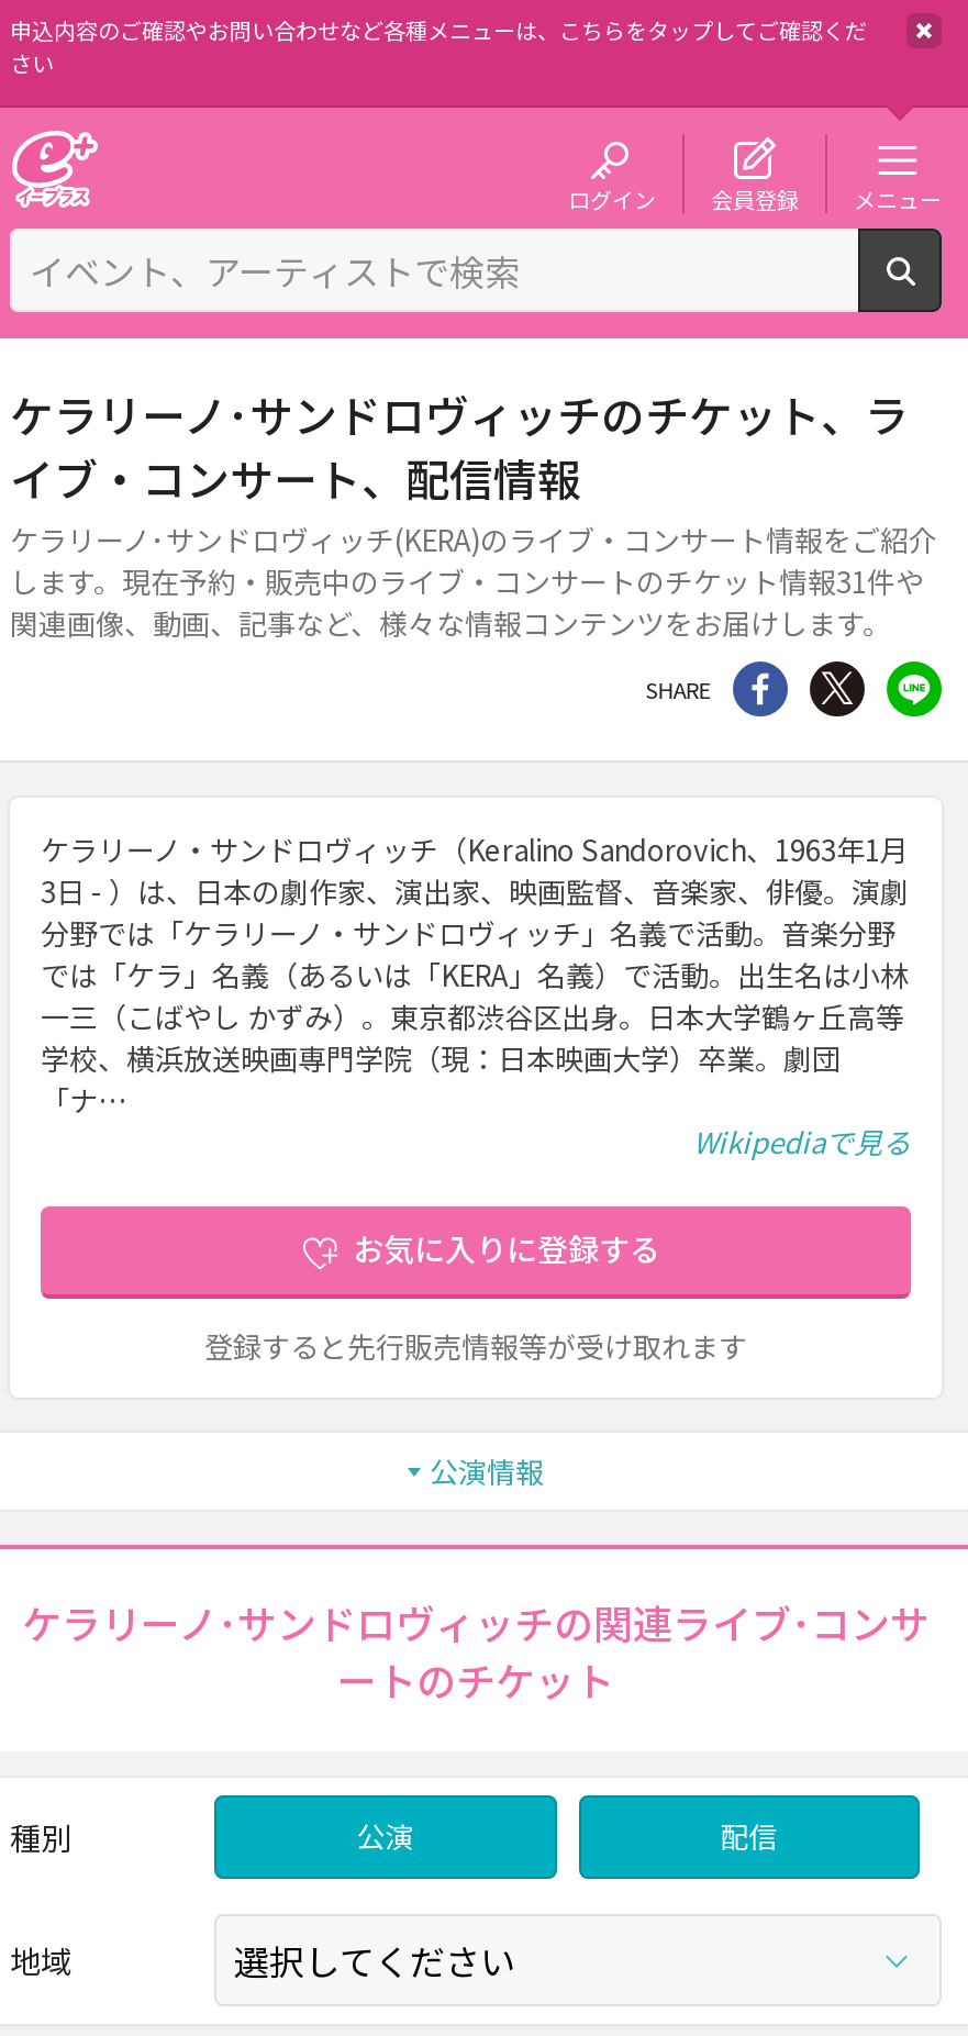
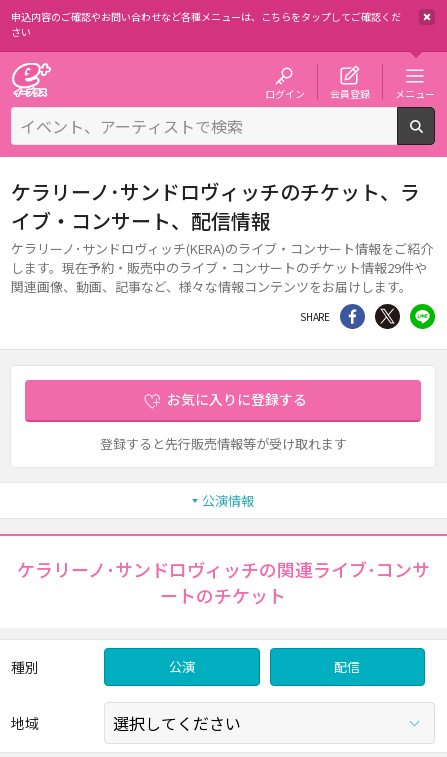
- します。現在予約・販売中のライブ・コンサートのチケット情報31件や
+ します。現在予約・販売中のライブ・コンサートのチケット情報29件や

- ケラリーノ・サンドロヴィッチ（Keralino Sandorovich、1963年1月
- 3日 - ）は、日本の劇作家、演出家、映画監督、音楽家、俳優。演劇
- 分野では「ケラリーノ・サンドロヴィッチ」名義で活動。音楽分野
- では「ケラ」名義（あるいは「KERA」名義）で活動。出生名は小林
- 一三（こばやし かずみ）。東京都渋谷区出身。日本大学鶴ヶ丘高等
- 学校、横浜放送映画専門学院（現：日本映画大学）卒業。劇団
- 「ナ…
- Wikipediaで見る
